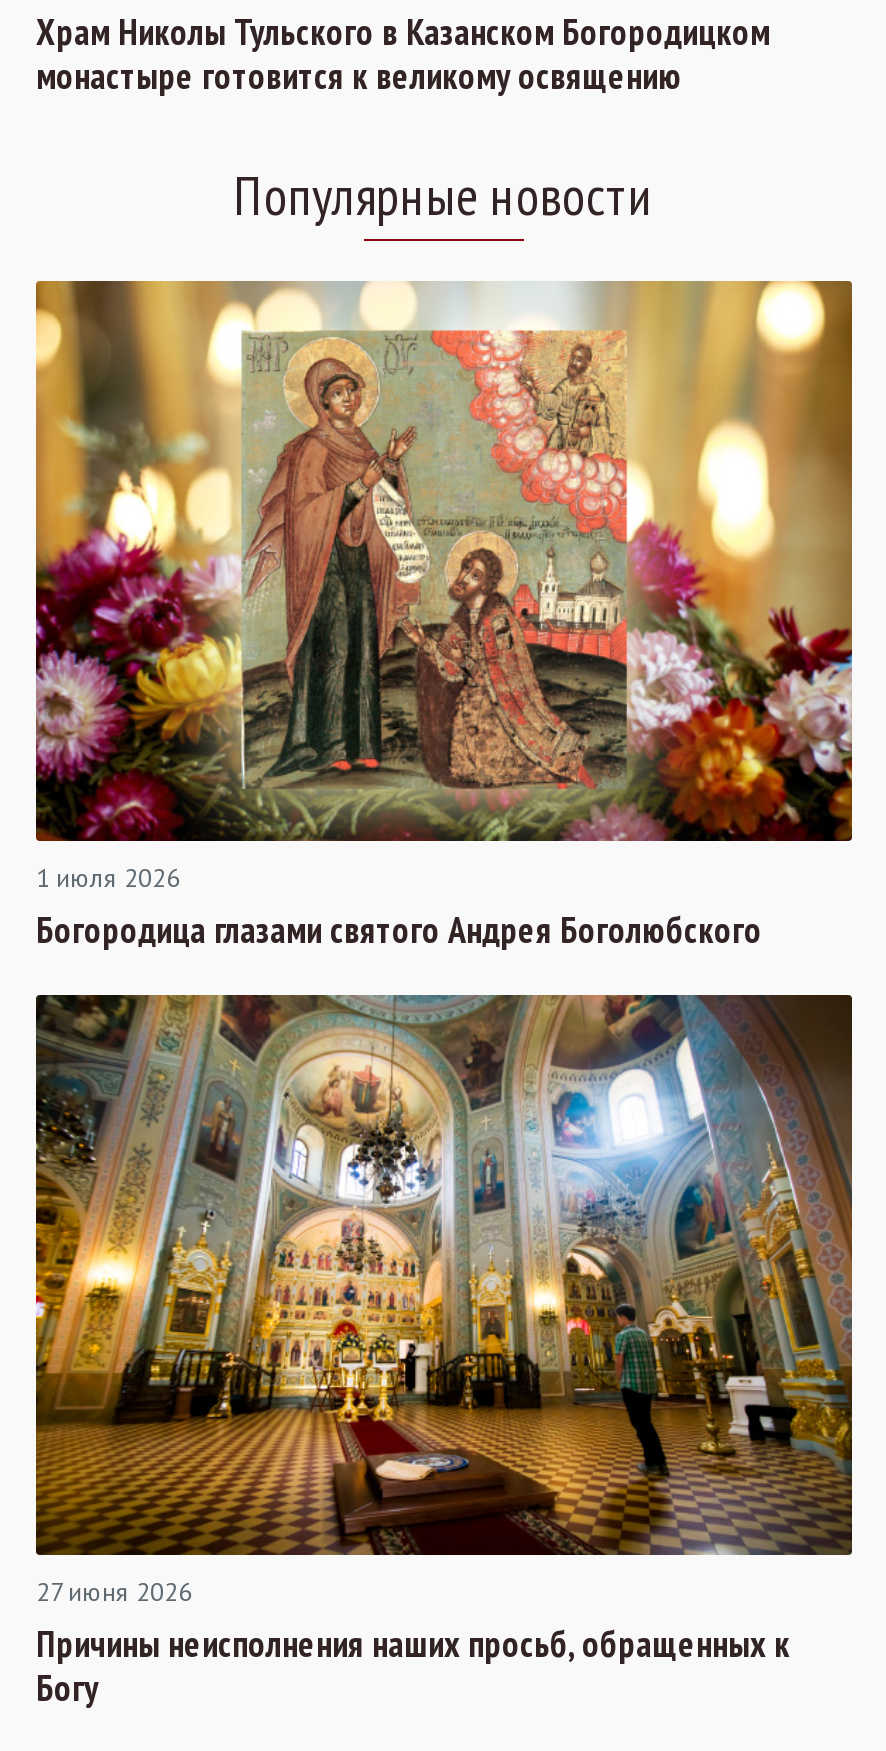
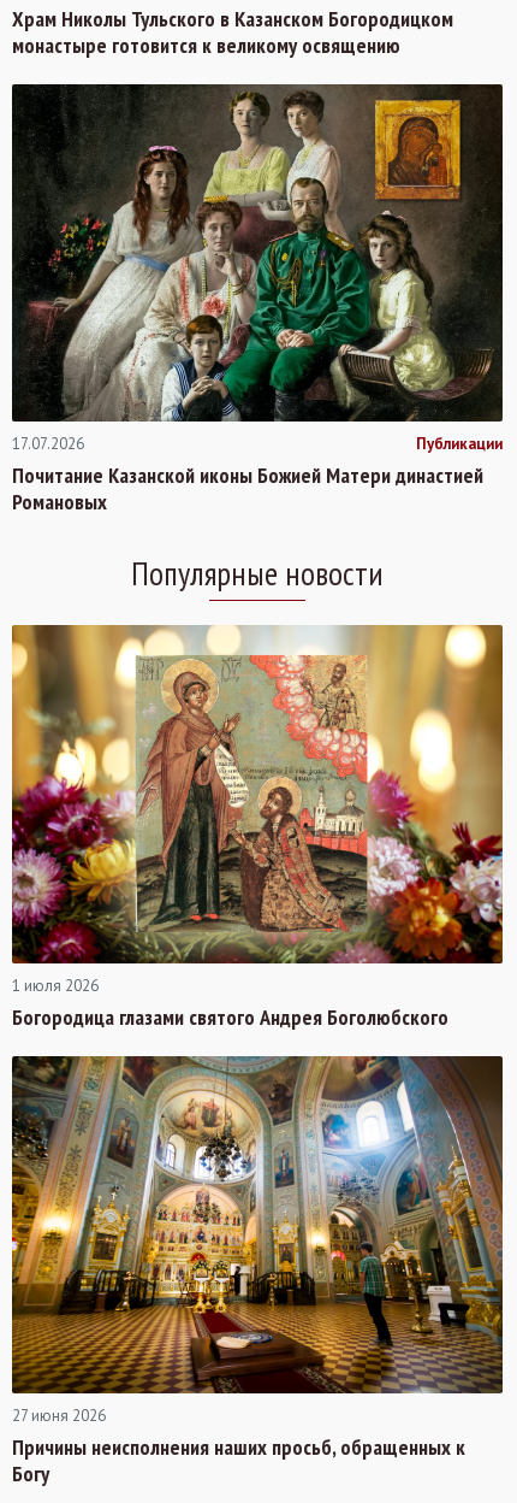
+ [image]
+ 17.07.2026
+ Публикации
+ Почитание Казанской иконы Божией Матери династией
+ Романовых
